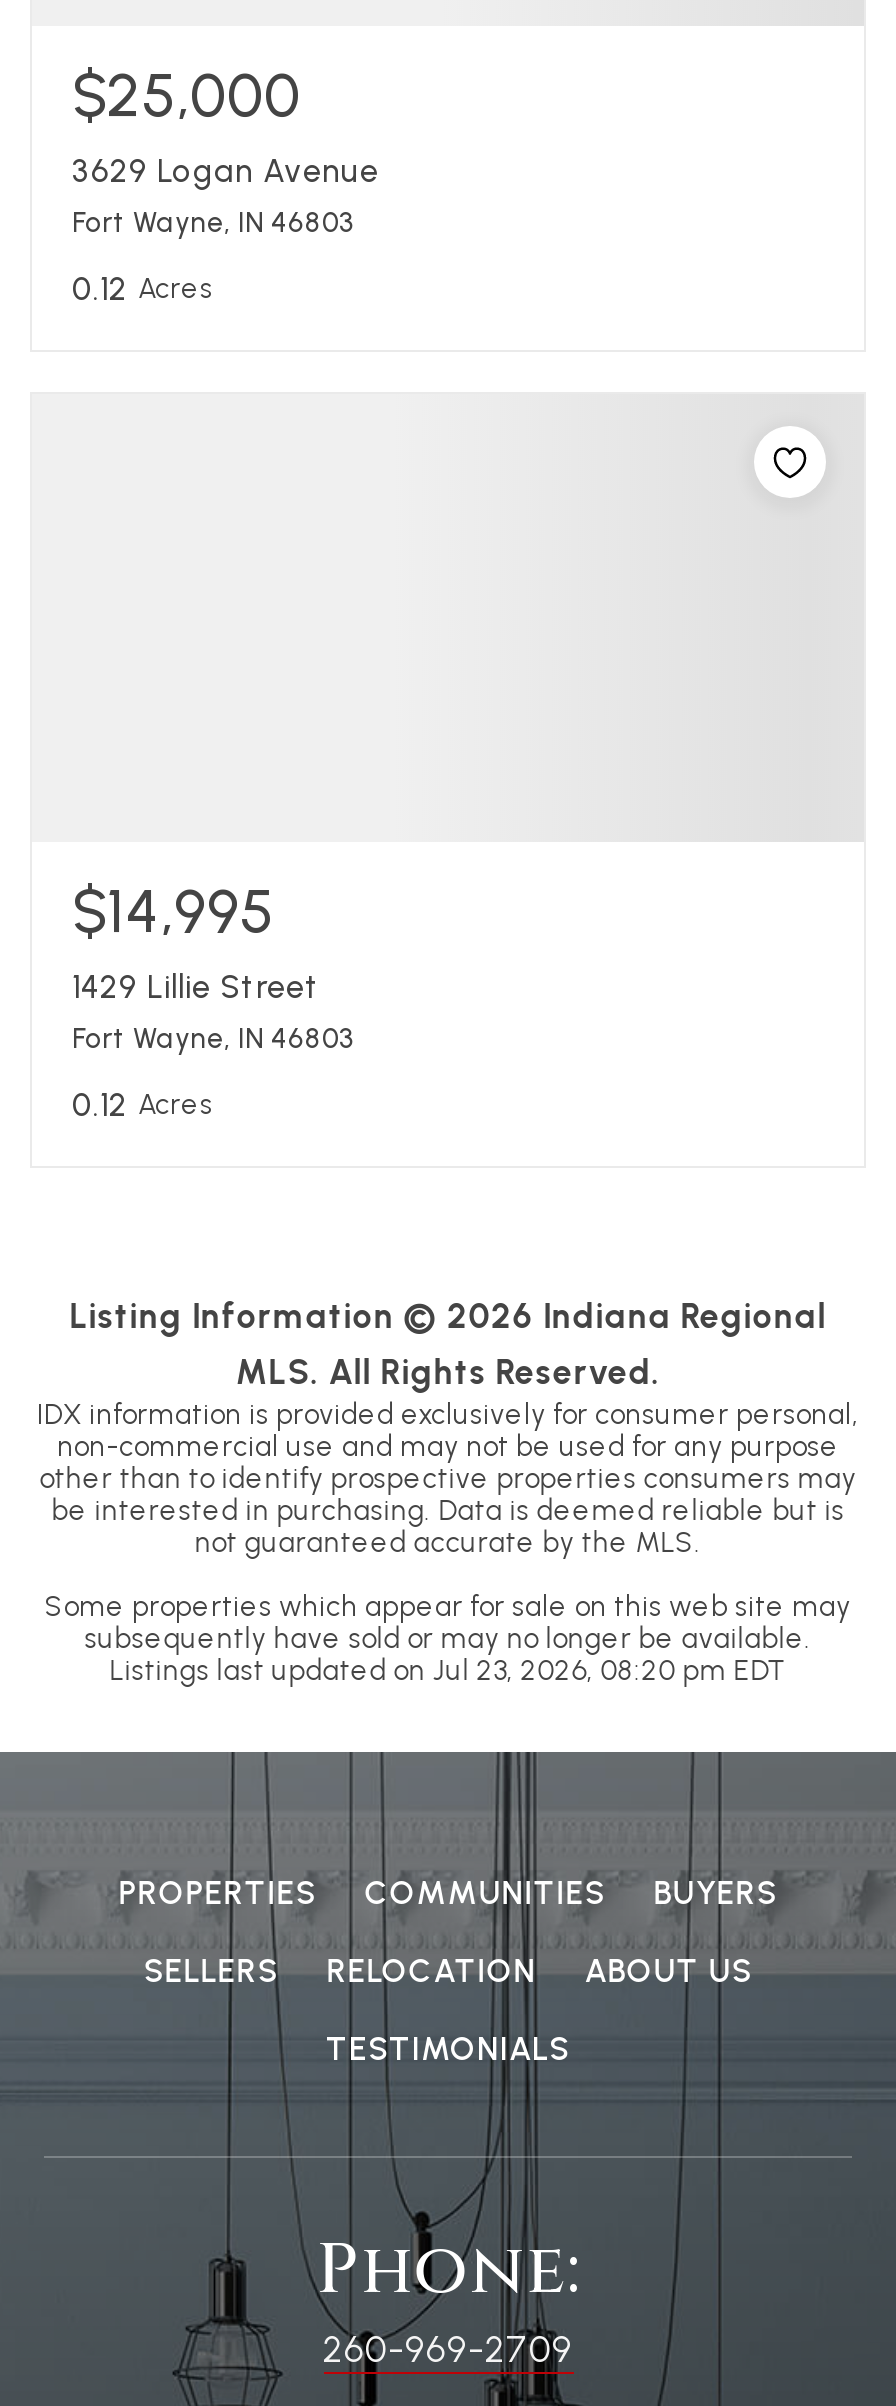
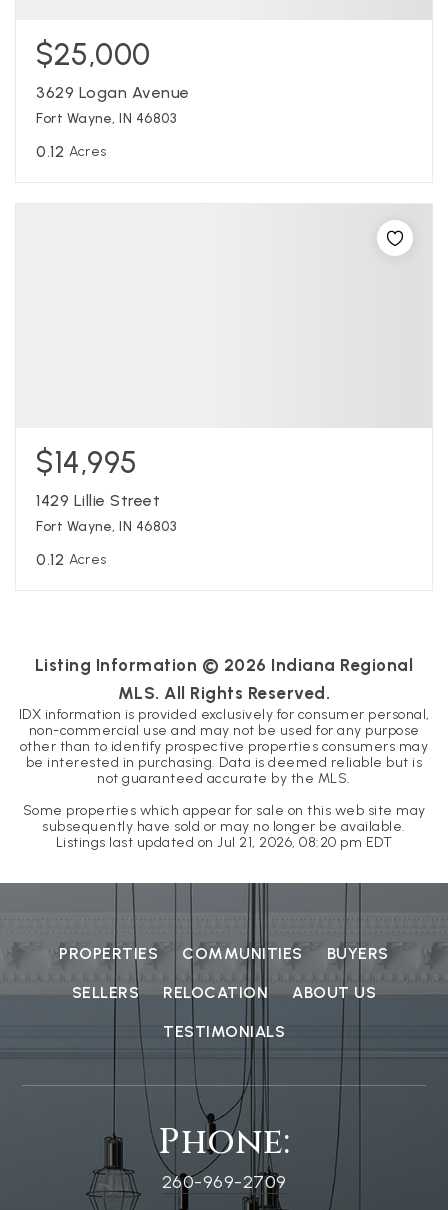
- Listings last updated on Jul 23, 2026,08:20 pm EDT
+ Listings last updated on Jul 21, 2026,08:20 pm EDT
